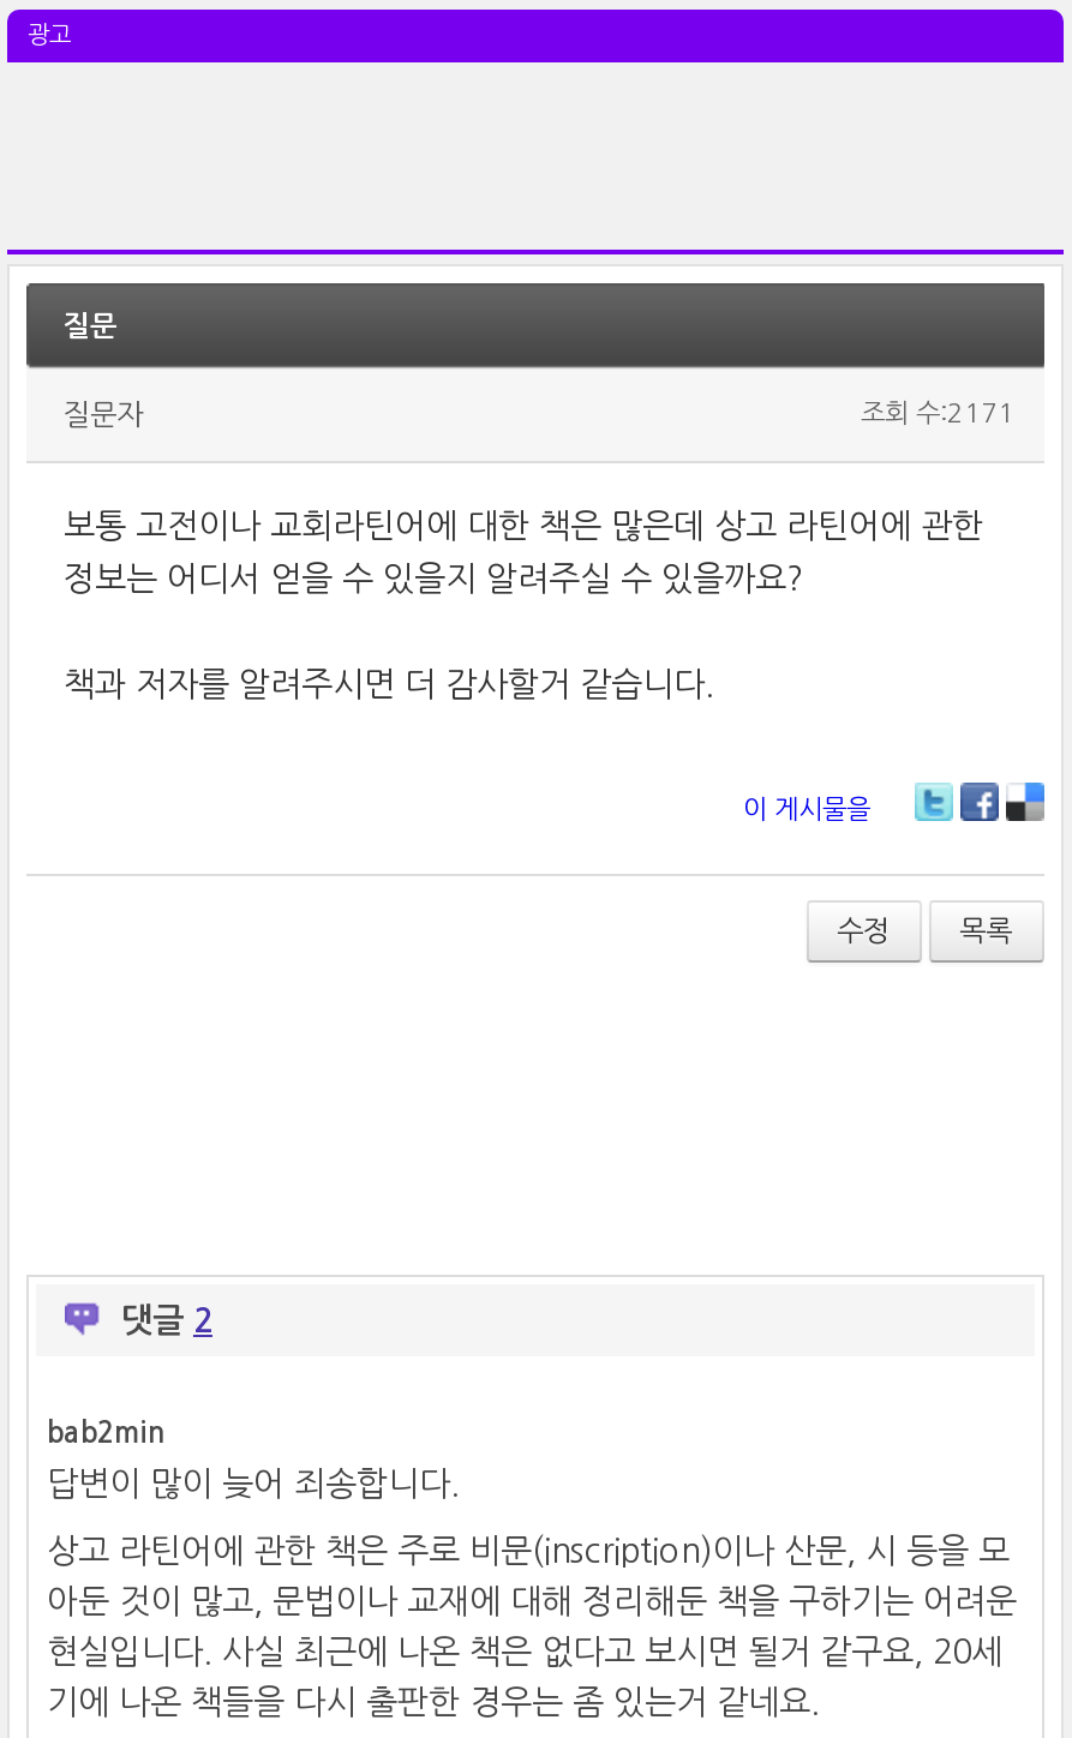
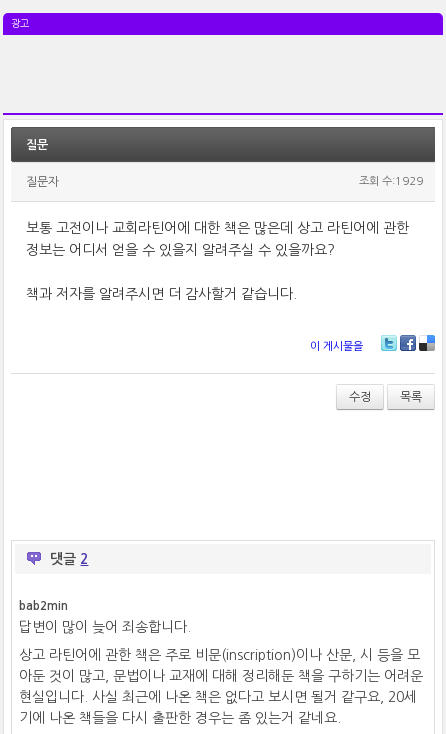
- 조회 수:2171
+ 조회 수:1929
